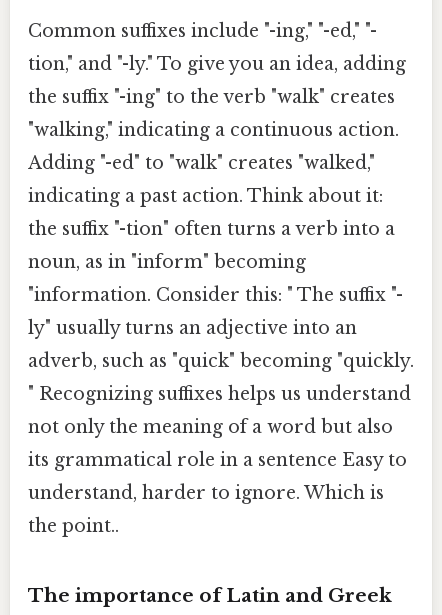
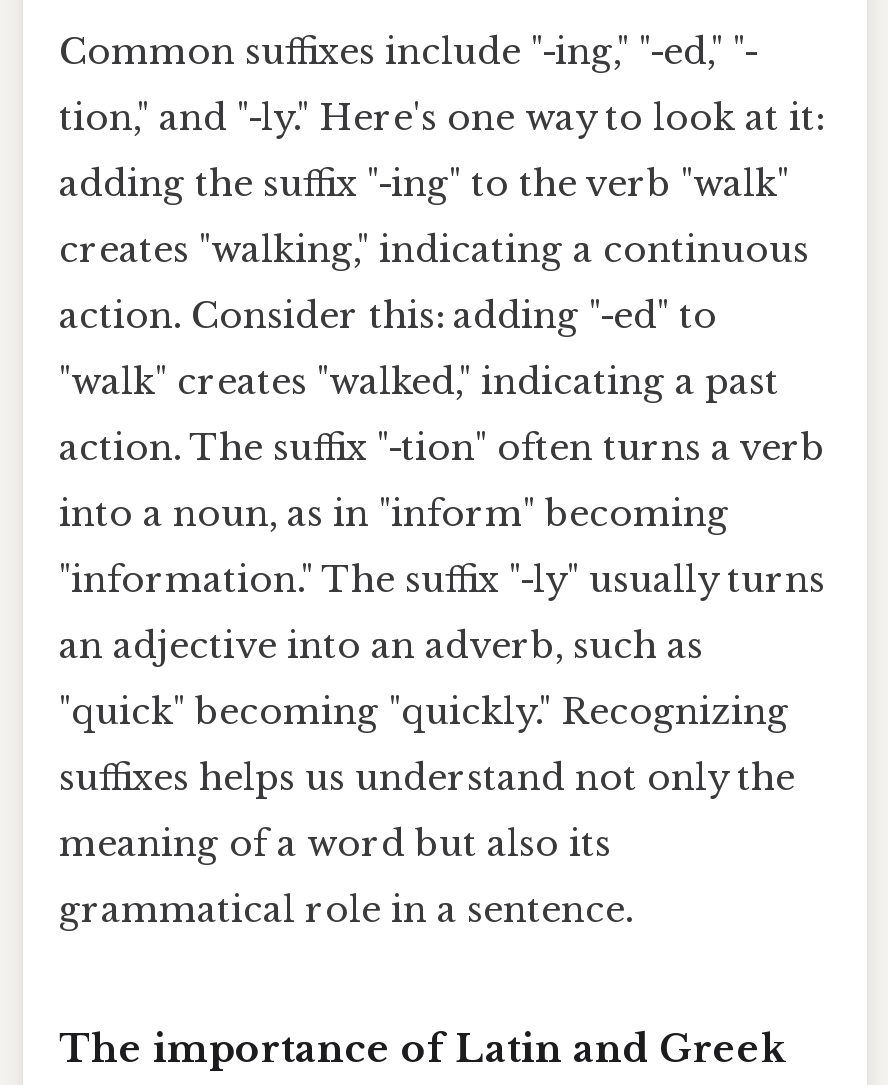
- tion," and "-ly." To give you an idea, adding
- the suffix "-ing" to the verb "walk" creates
- "walking," indicating a continuous action.
- Adding "-ed" to "walk" creates "walked,"
- indicating a past action. Think about it:
- the suffix "-tion" often turns a verb into a
- noun, as in "inform" becoming
- "information. Consider this: " The suffix "-
- ly" usually turns an adjective into an
- adverb, such as "quick" becoming "quickly.
- " Recognizing suffixes helps us understand
- not only the meaning of a word but also
- its grammatical role in a sentence Easy to
- understand, harder to ignore. Which is
- the point..
+ tion," and "-ly." Here's one way to look at it:
+ adding the suffix "-ing" to the verb "walk"
+ creates "walking," indicating a continuous
+ action. Consider this: adding "-ed" to
+ "walk" creates "walked," indicating a past
+ action. The suffix "-tion" often turns a verb
+ into a noun, as in "inform" becoming
+ "information." The suffix "-ly" usually turns
+ an adjective into an adverb, such as
+ "quick" becoming "quickly." Recognizing
+ suffixes helps us understand not only the
+ meaning of a word but also its
+ grammatical role in a sentence.
